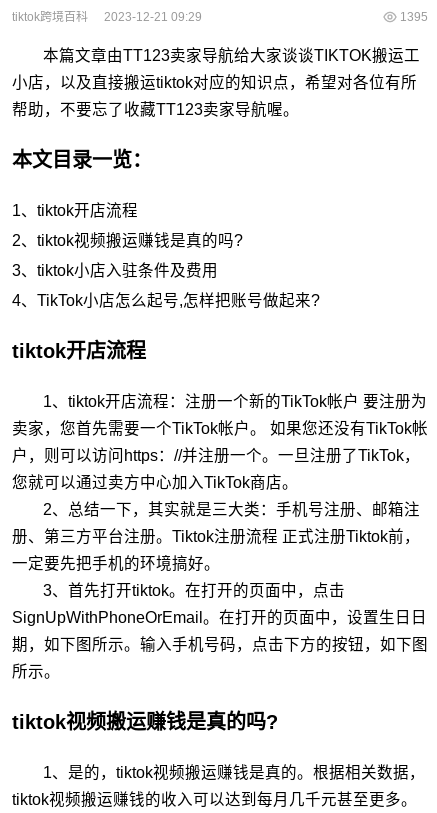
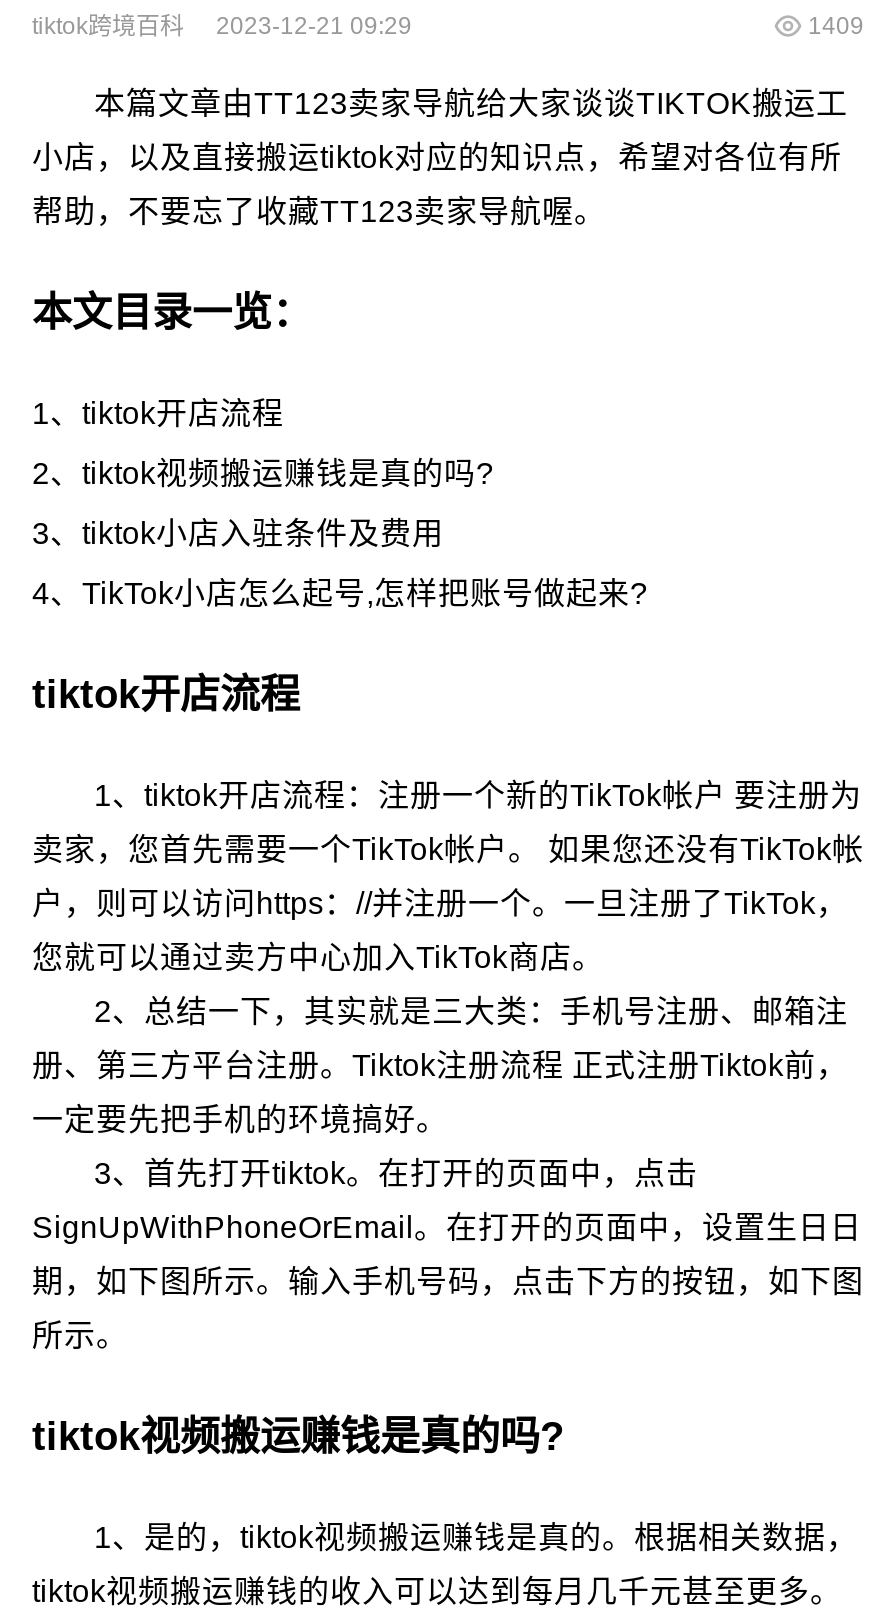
- 1395
+ 1409
